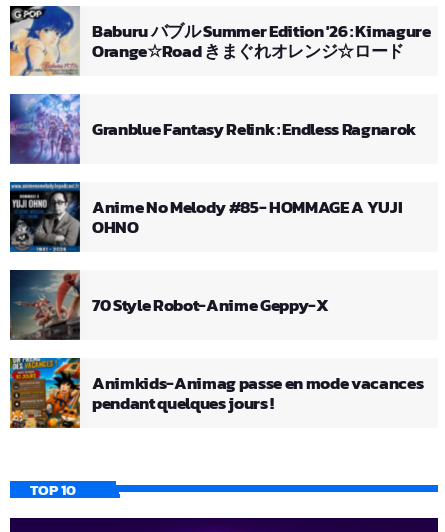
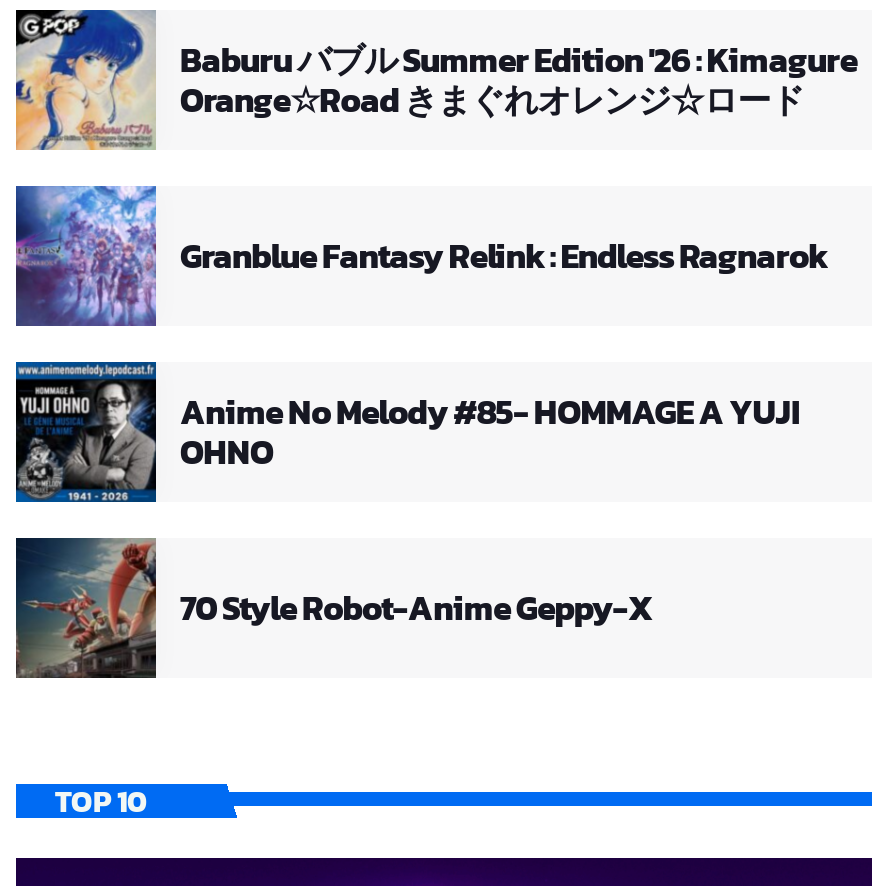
- [image]
- Animkids-Animag passe en mode vacances
- pendant quelques jours !
